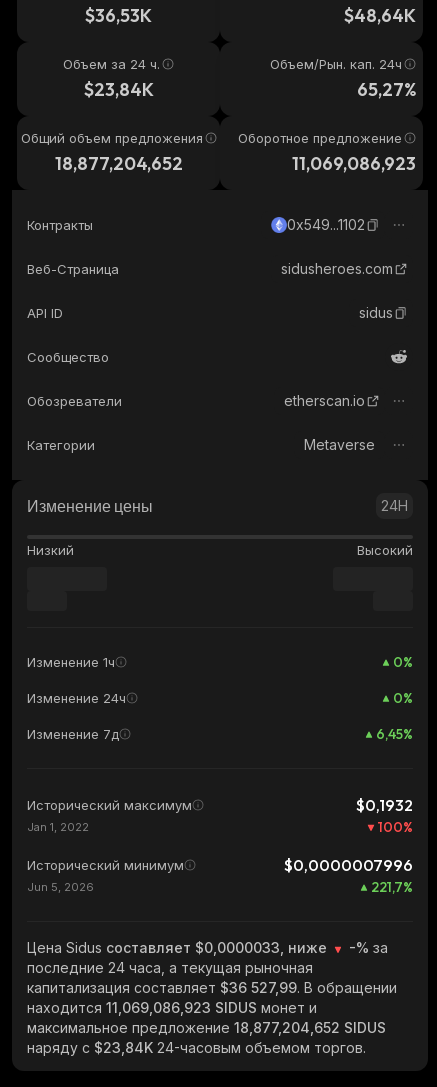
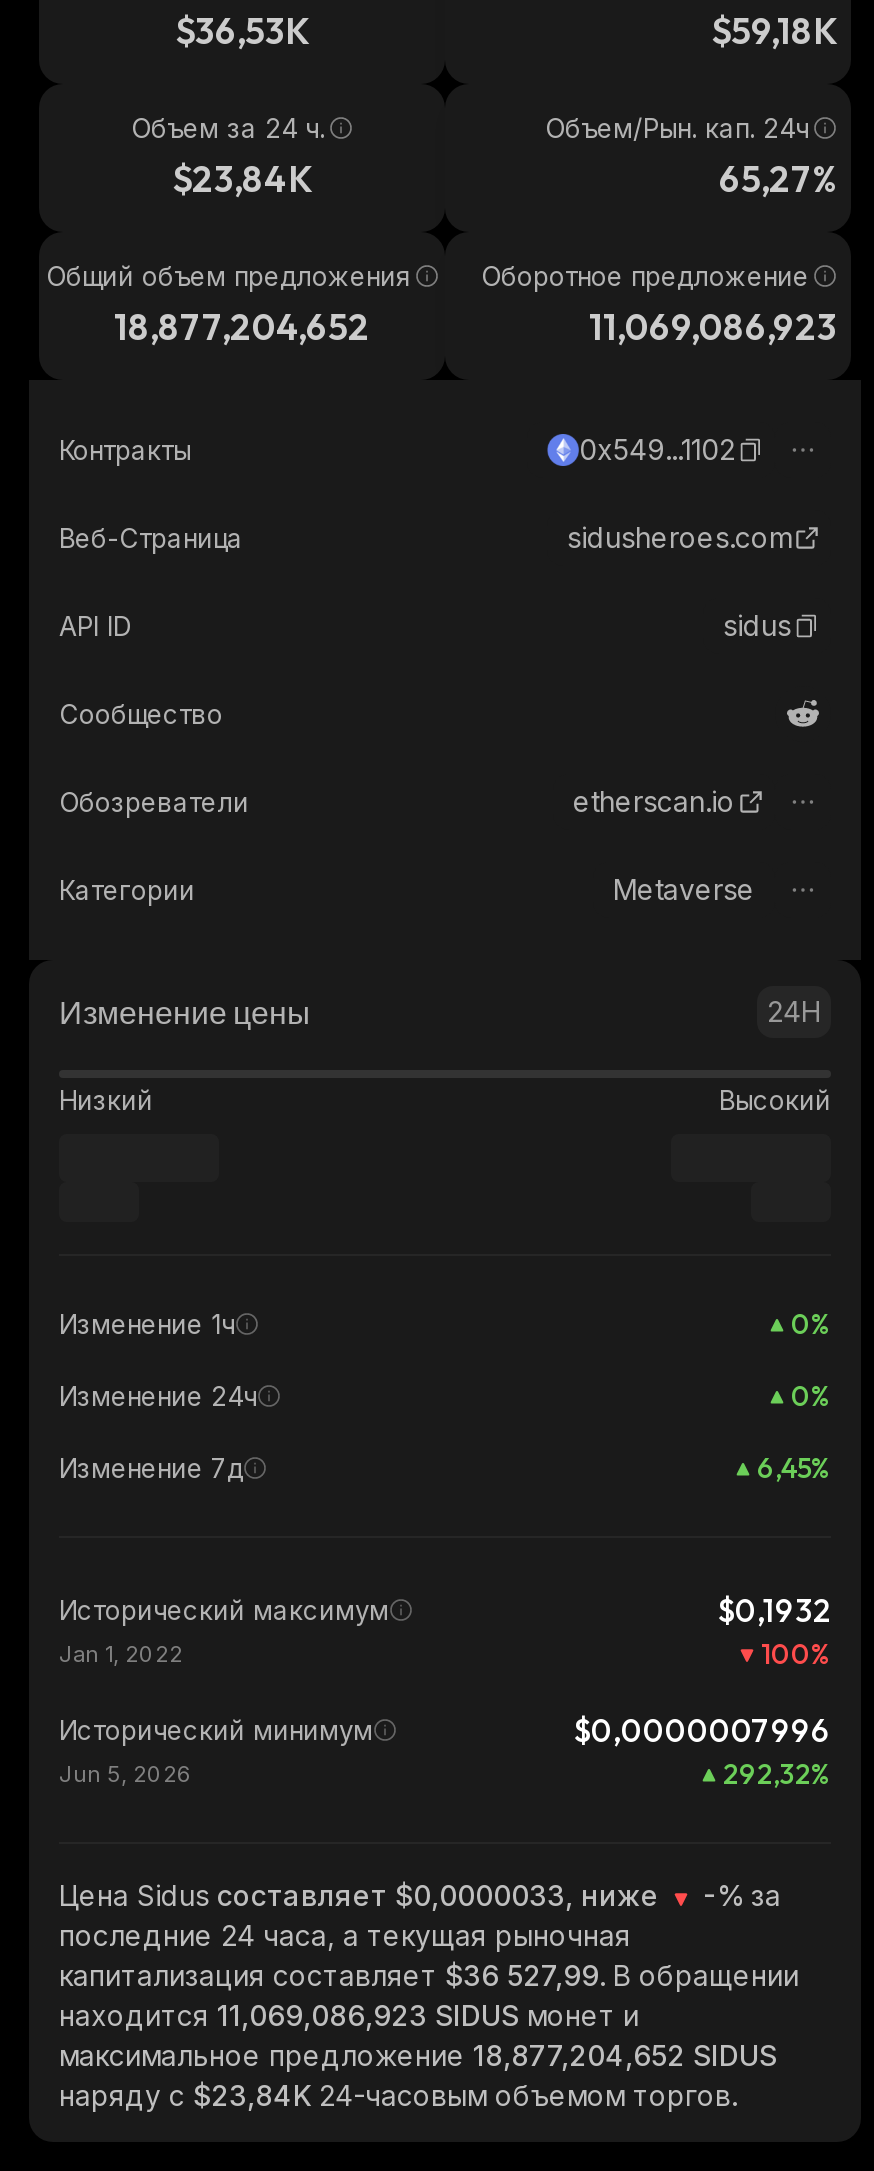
- $48,64K
+ $59,18K

- 221,7%
+ 292,32%
